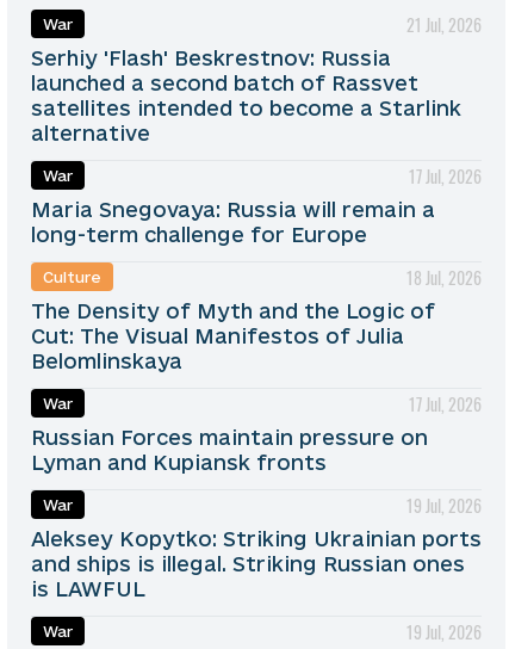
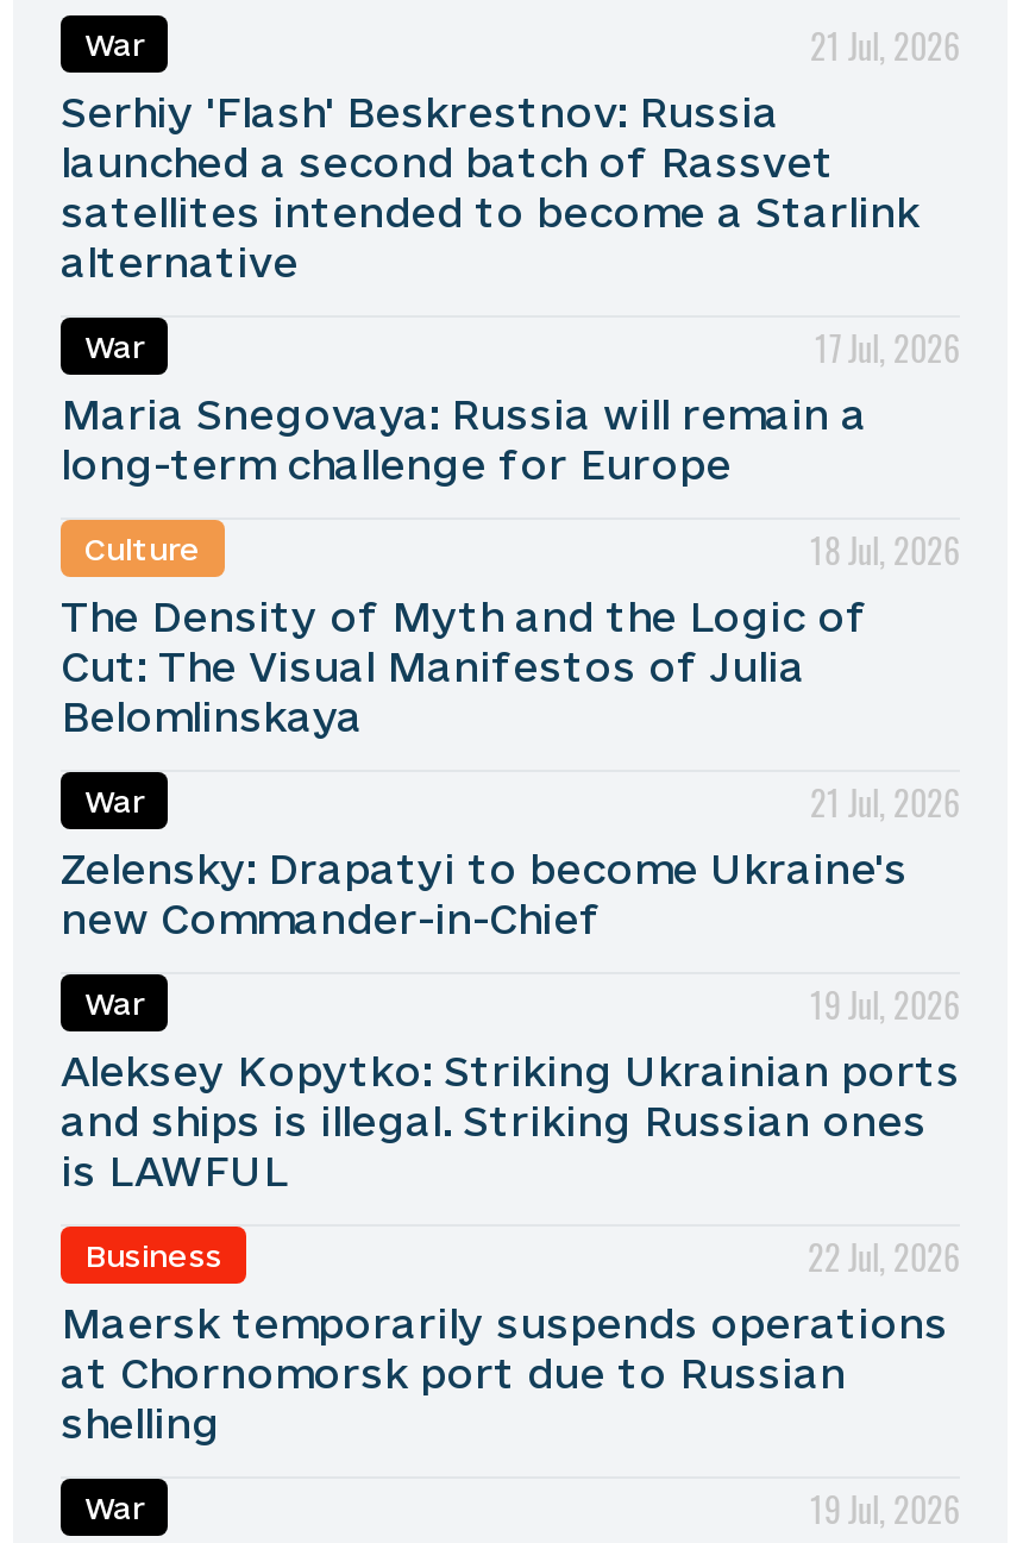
- 17 Jul, 2026
- Russian Forces maintain pressure on
- Lyman and Kupiansk fronts
+ 21 Jul, 2026
+ Zelensky: Drapatyi to become Ukraine's
+ new Commander-in-Chief

+ Business
+ 22 Jul, 2026
+ Maersk temporarily suspends operations
+ at Chornomorsk port due to Russian
+ shelling
